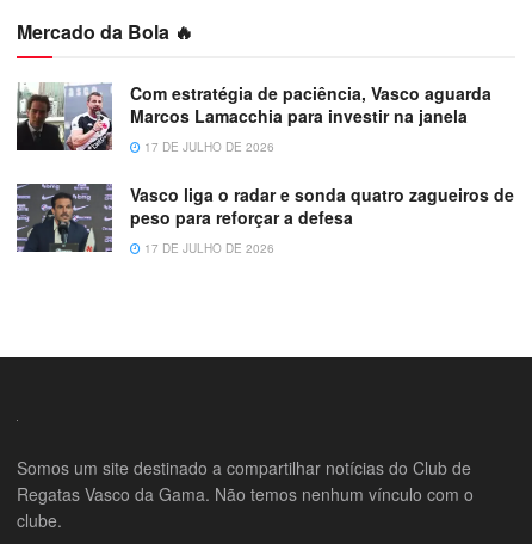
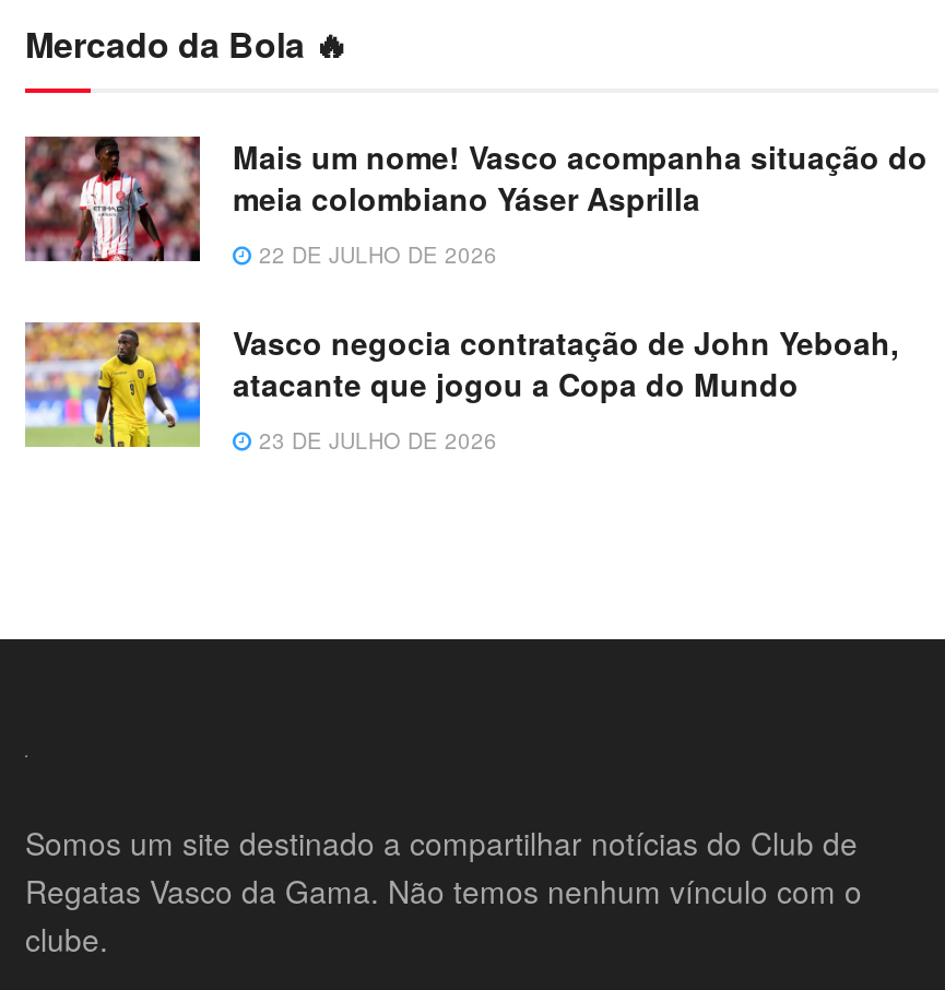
- [image]
- Com estratégia de paciência, Vasco aguarda
- Marcos Lamacchia para investir na janela
- 17 DE JULHO DE 2026
+ [image]
+ Mais um nome! Vasco acompanha situação do
+ meia colombiano Yáser Asprilla
+ 22 DE JULHO DE 2026

- [image]
- Vasco liga o radar e sonda quatro zagueiros de
- peso para reforçar a defesa
- 17 DE JULHO DE 2026
+ [image]
+ Vasco negocia contratação de John Yeboah,
+ atacante que jogou a Copa do Mundo
+ 23 DE JULHO DE 2026
